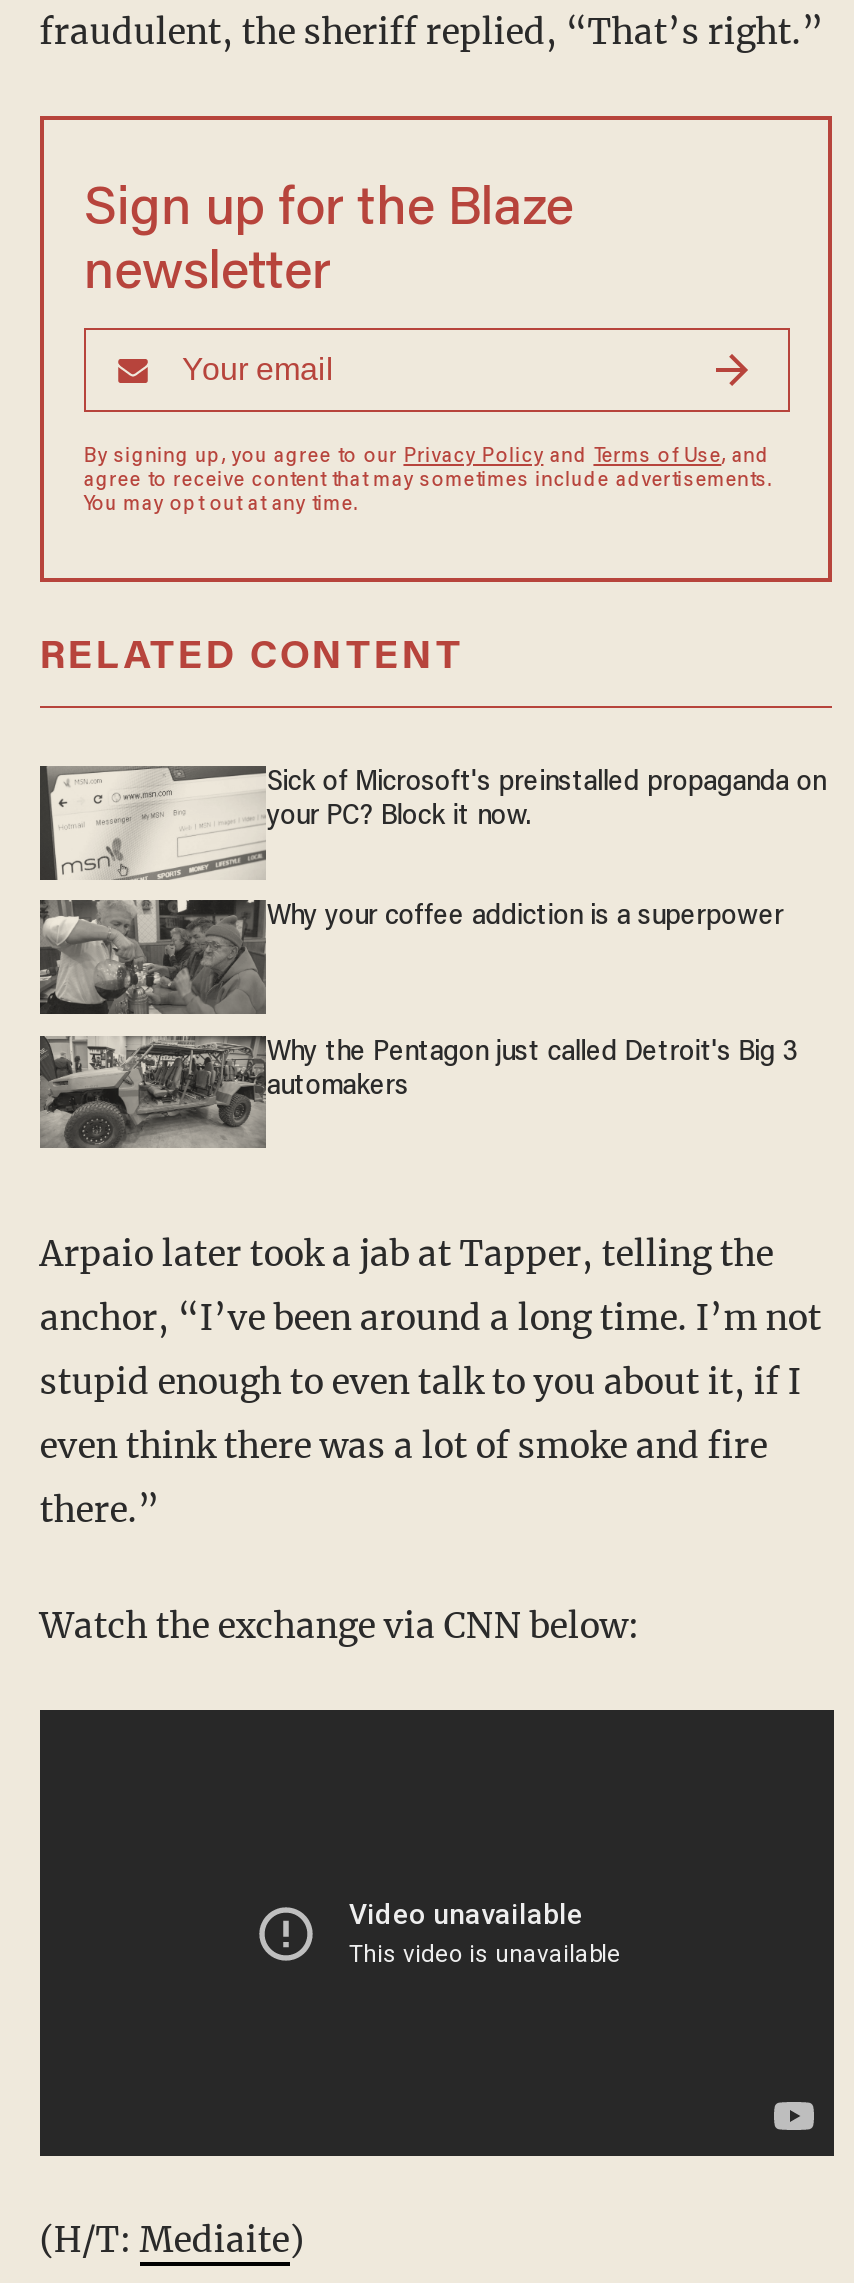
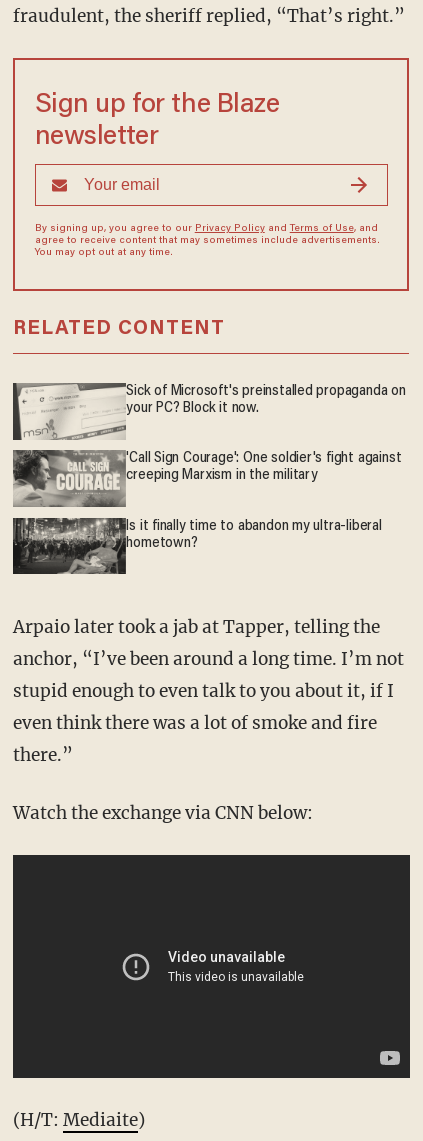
- [image]
- Why your coffee addiction is a superpower
+ [image]
+ 'Call Sign Courage': One soldier's fight against
+ creeping Marxism in the military

- [image]
- Why the Pentagon just called Detroit's Big 3
- automakers
+ [image]
+ Is it finally time to abandon my ultra-liberal
+ hometown?
